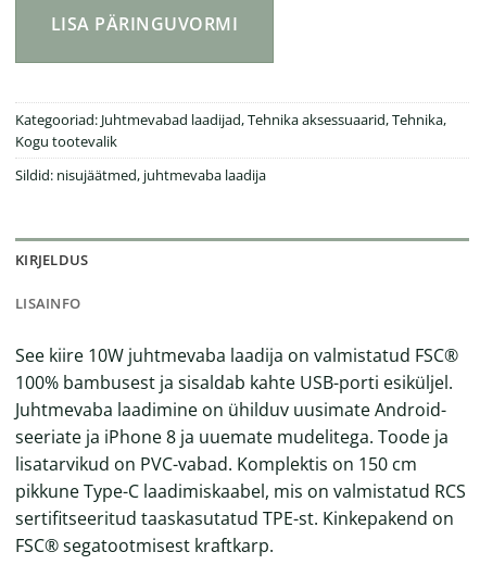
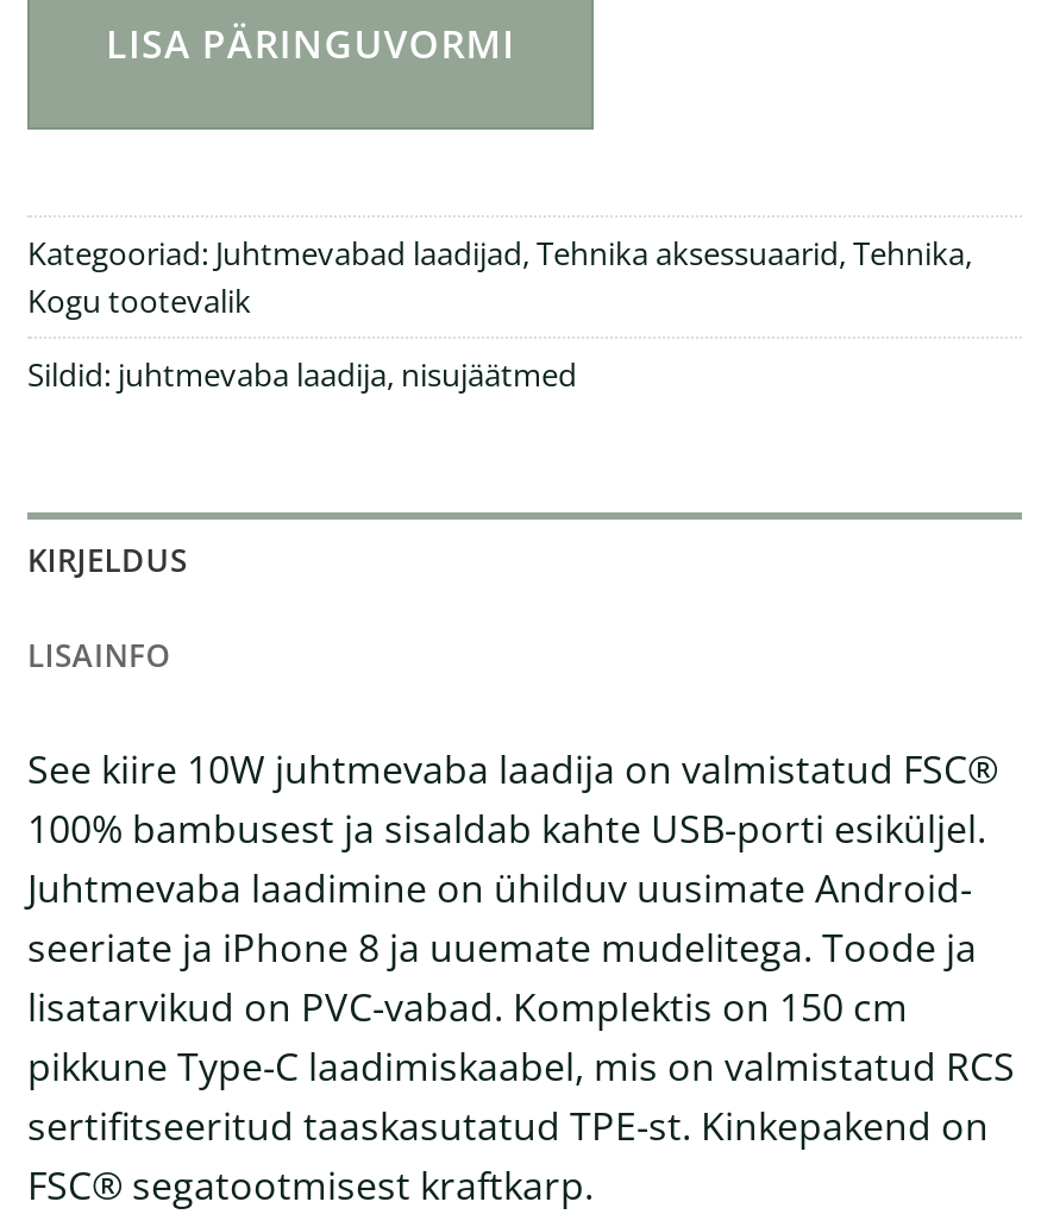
- Sildid: nisujäätmed, juhtmevaba laadija
+ Sildid: juhtmevaba laadija, nisujäätmed
